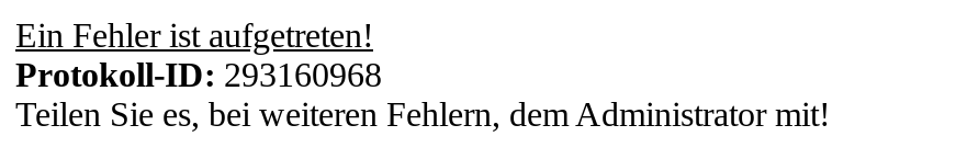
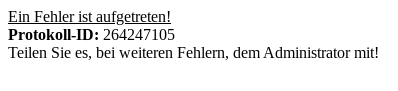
- Protokoll-ID: 293160968
+ Protokoll-ID: 264247105
